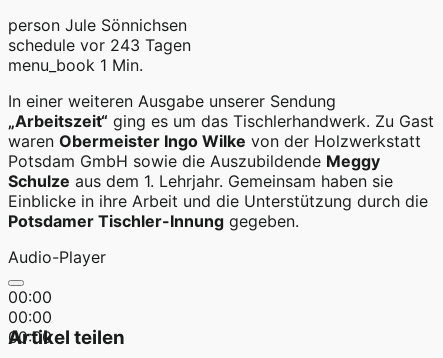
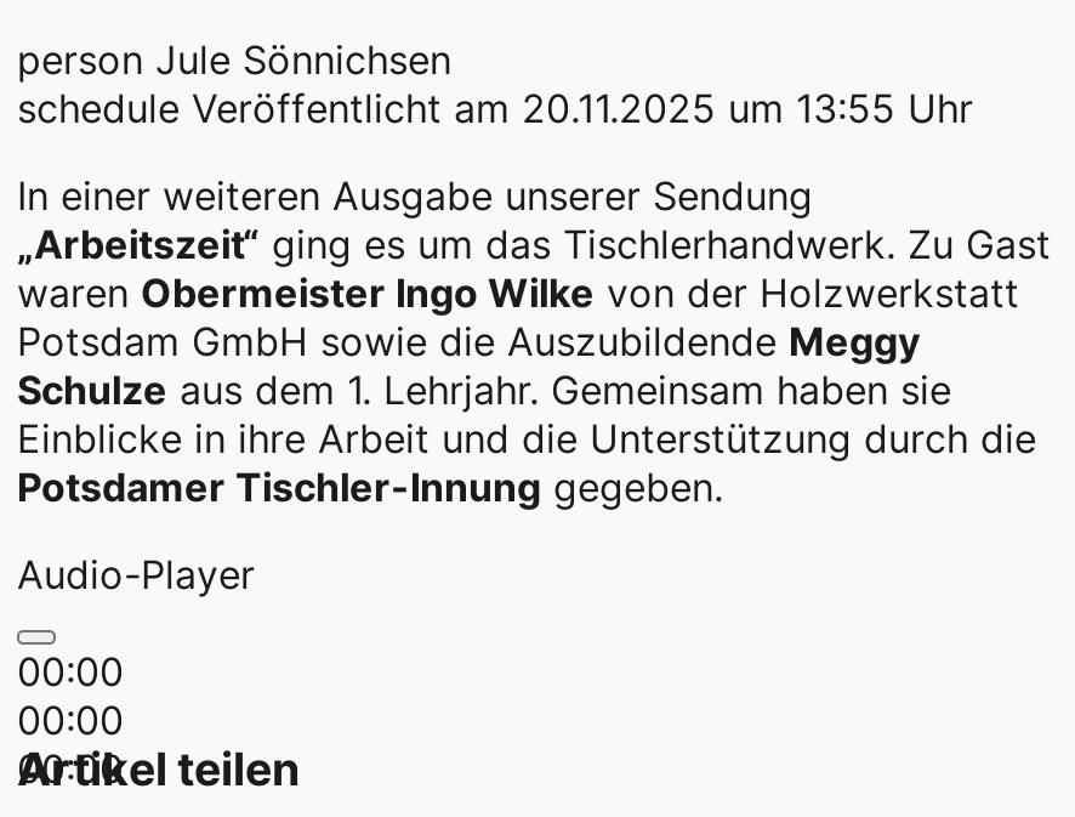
- schedule vor 243 Tagen
- menu_book 1 Min.
+ schedule Veröffentlicht am 20.11.2025 um 13:55 Uhr
